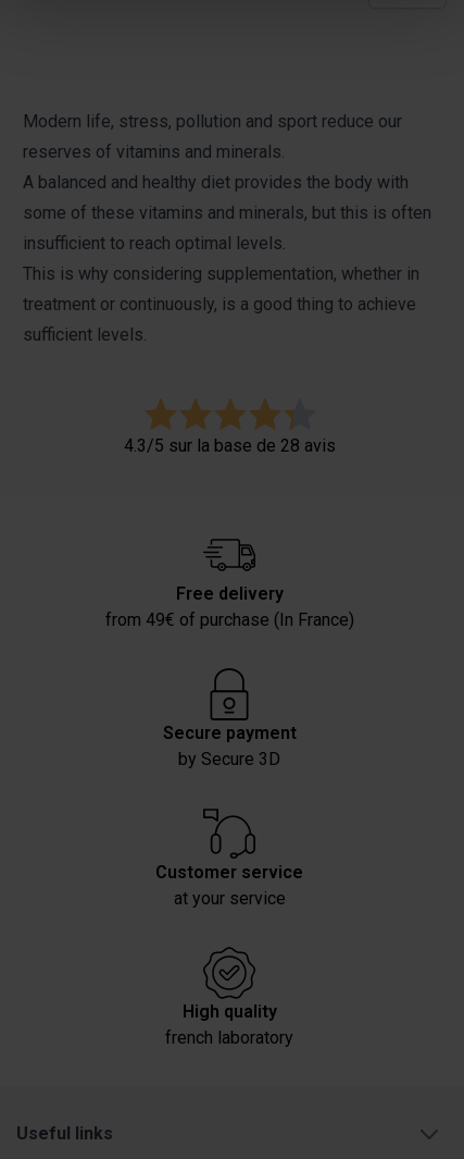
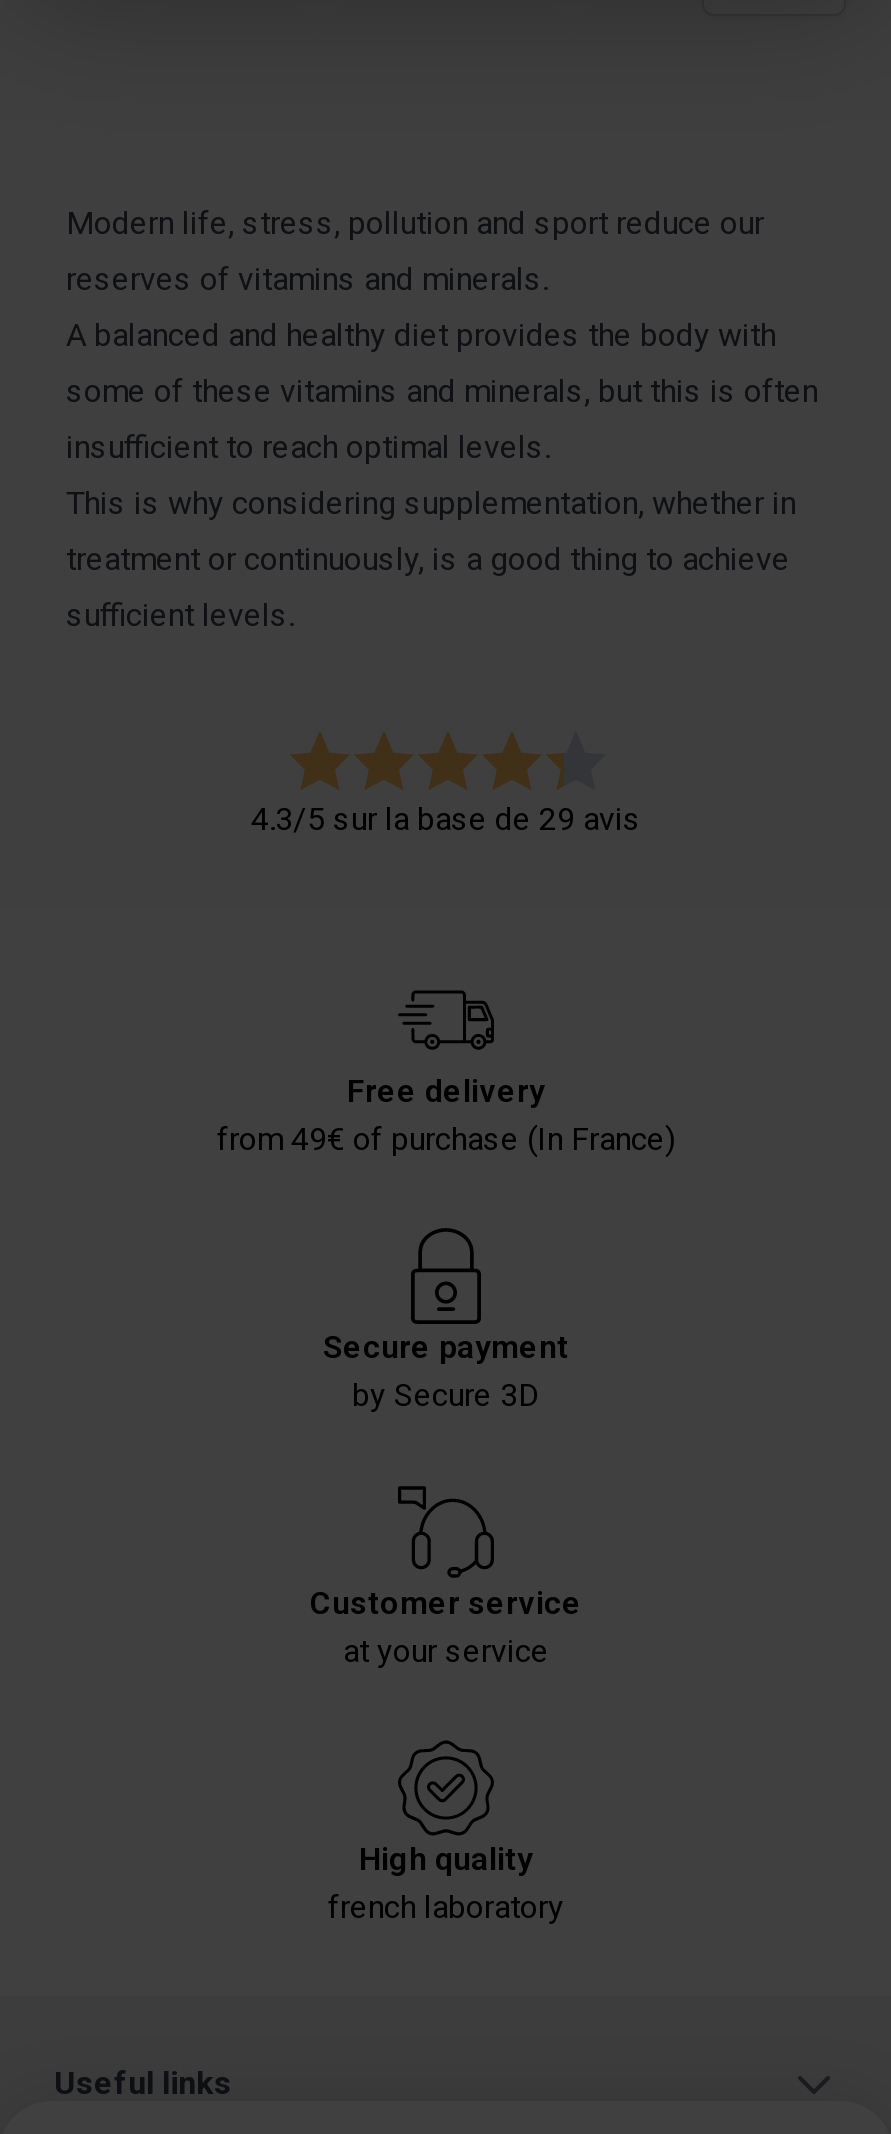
- 4.3/5 sur la base de 28 avis
+ 4.3/5 sur la base de 29 avis
